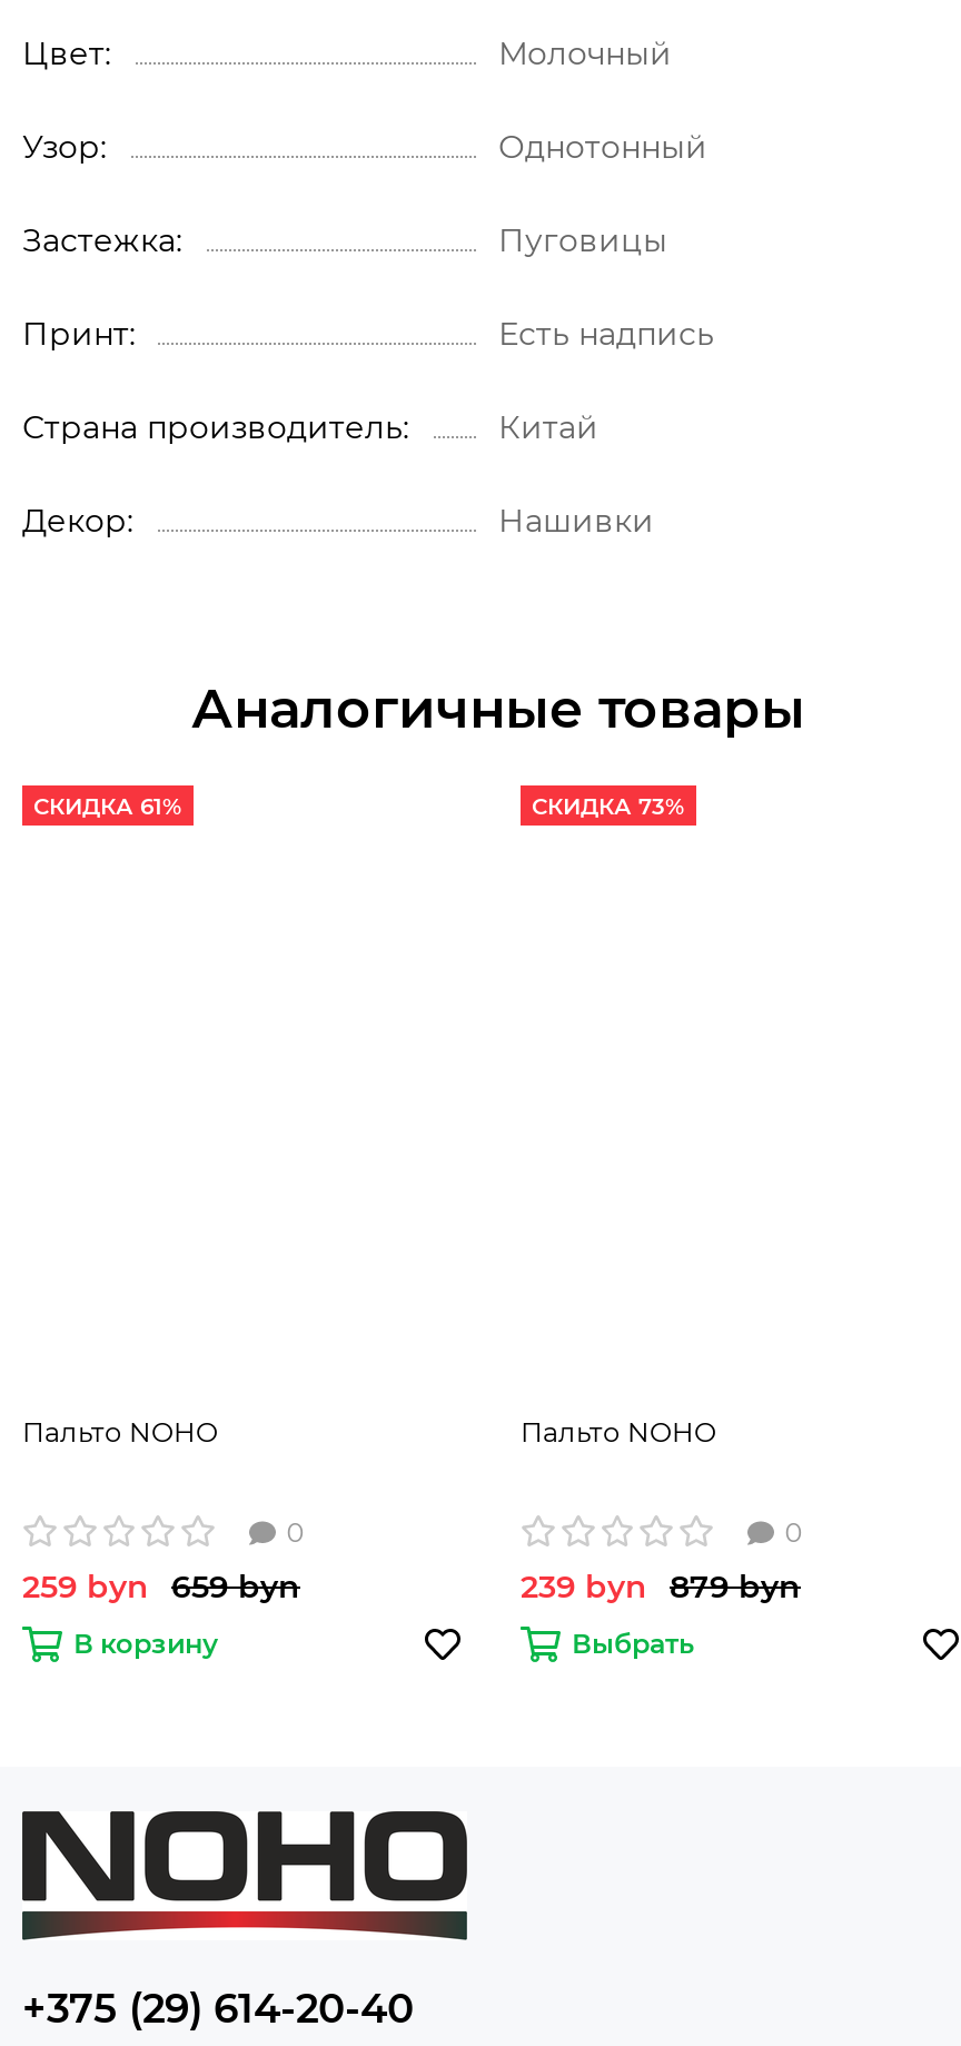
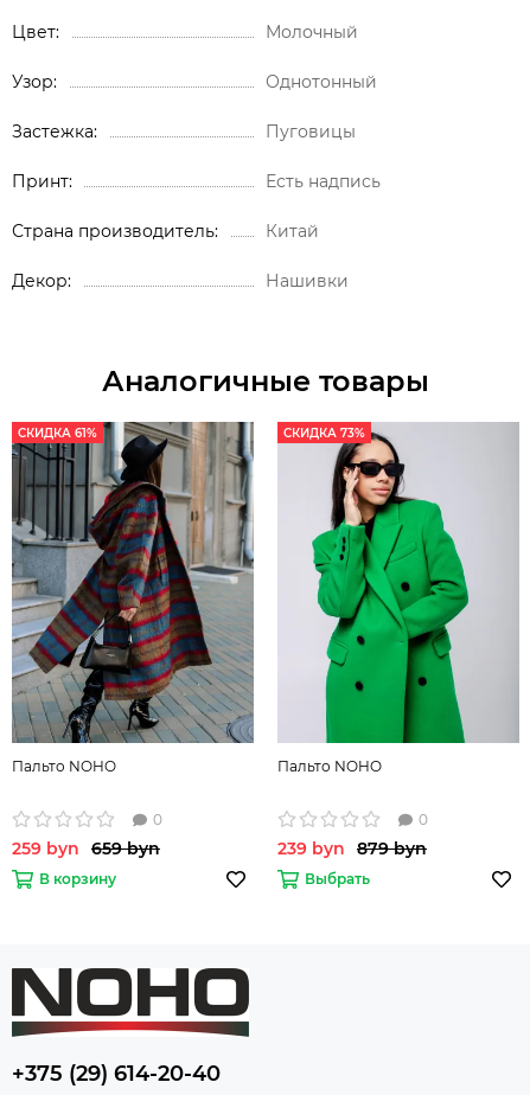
+ [image]

+ [image]
